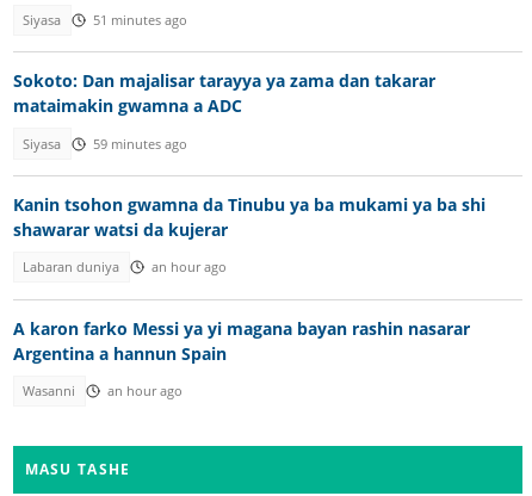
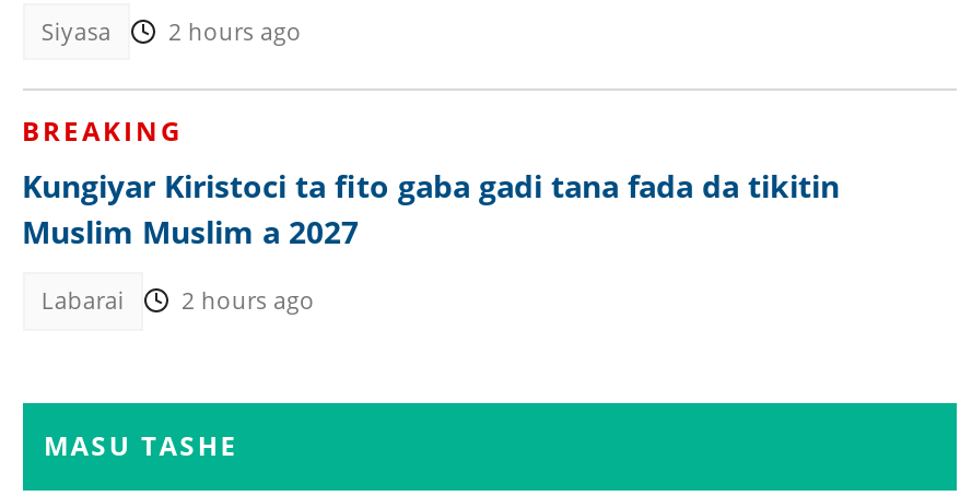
- 51 minutes ago
- Sokoto: Dan majalisar tarayya ya zama dan takarar
- mataimakin gwamna a ADC
- Siyasa
- 59 minutes ago
- Kanin tsohon gwamna da Tinubu ya ba mukami ya ba shi
- shawarar watsi da kujerar
- Labaran duniya
- an hour ago
- A karon farko Messi ya yi magana bayan rashin nasarar
- Argentina a hannun Spain
- Wasanni
- an hour ago
+ 2 hours ago
+ BREAKING
+ Kungiyar Kiristoci ta fito gaba gadi tana fada da tikitin
+ Muslim Muslim a 2027
+ Labarai
+ 2 hours ago
